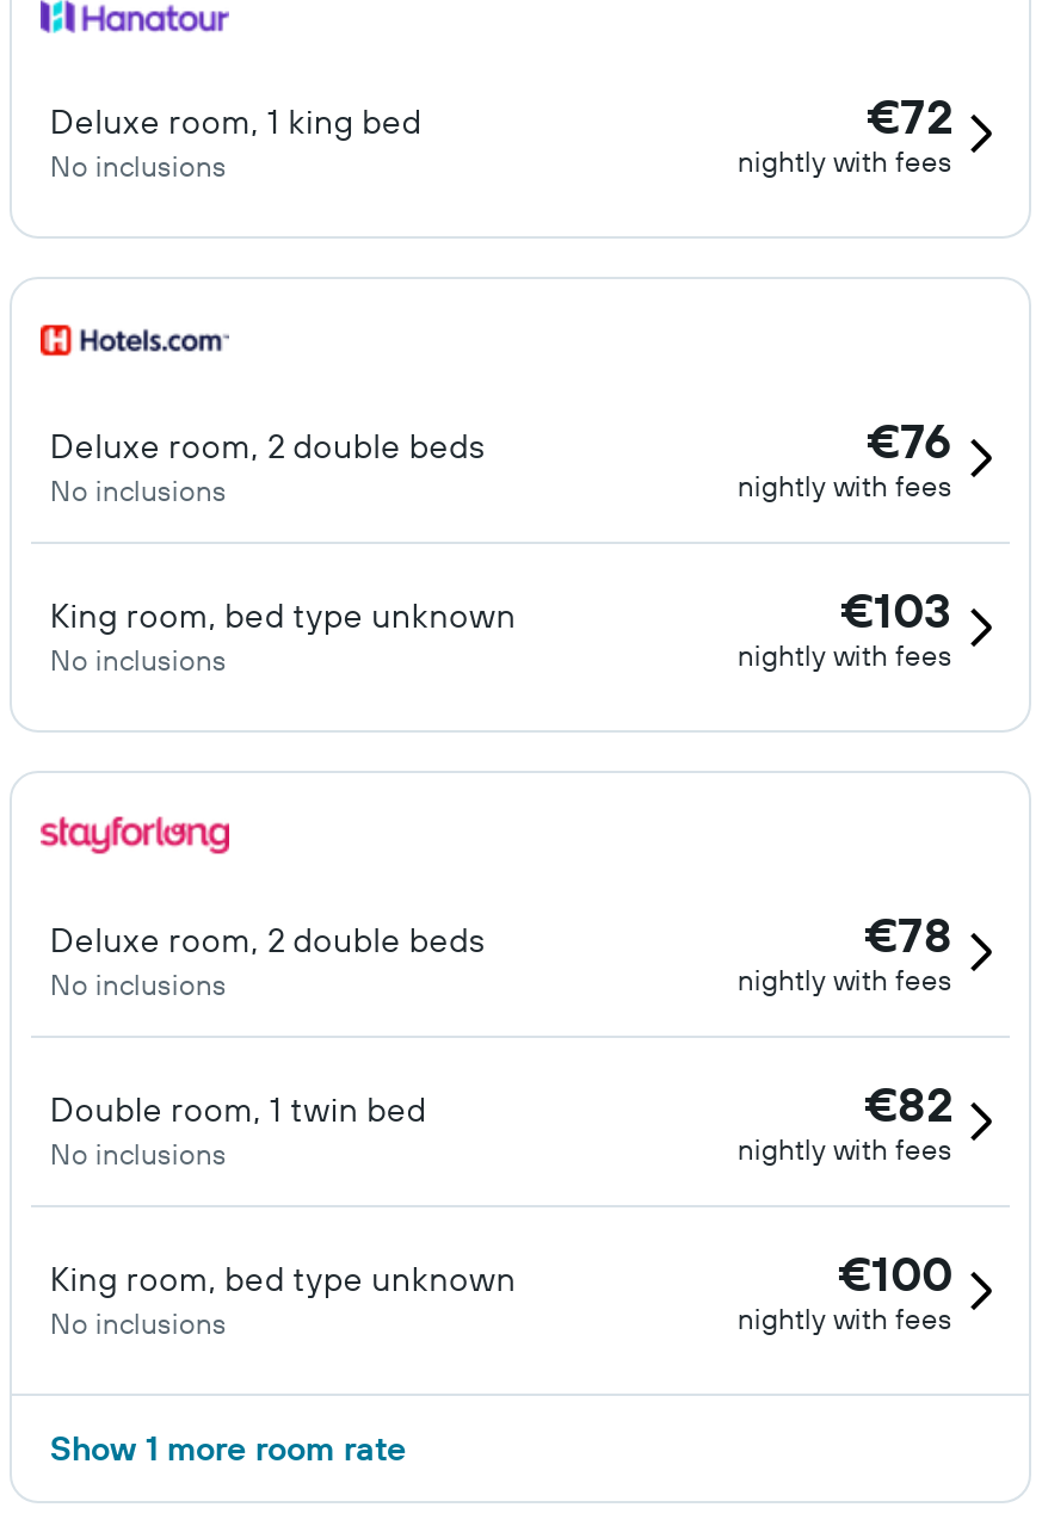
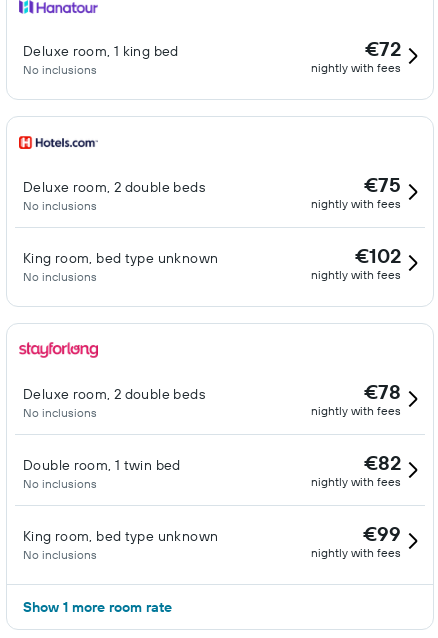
- €76
+ €75

- €103
+ €102

- €100
+ €99
